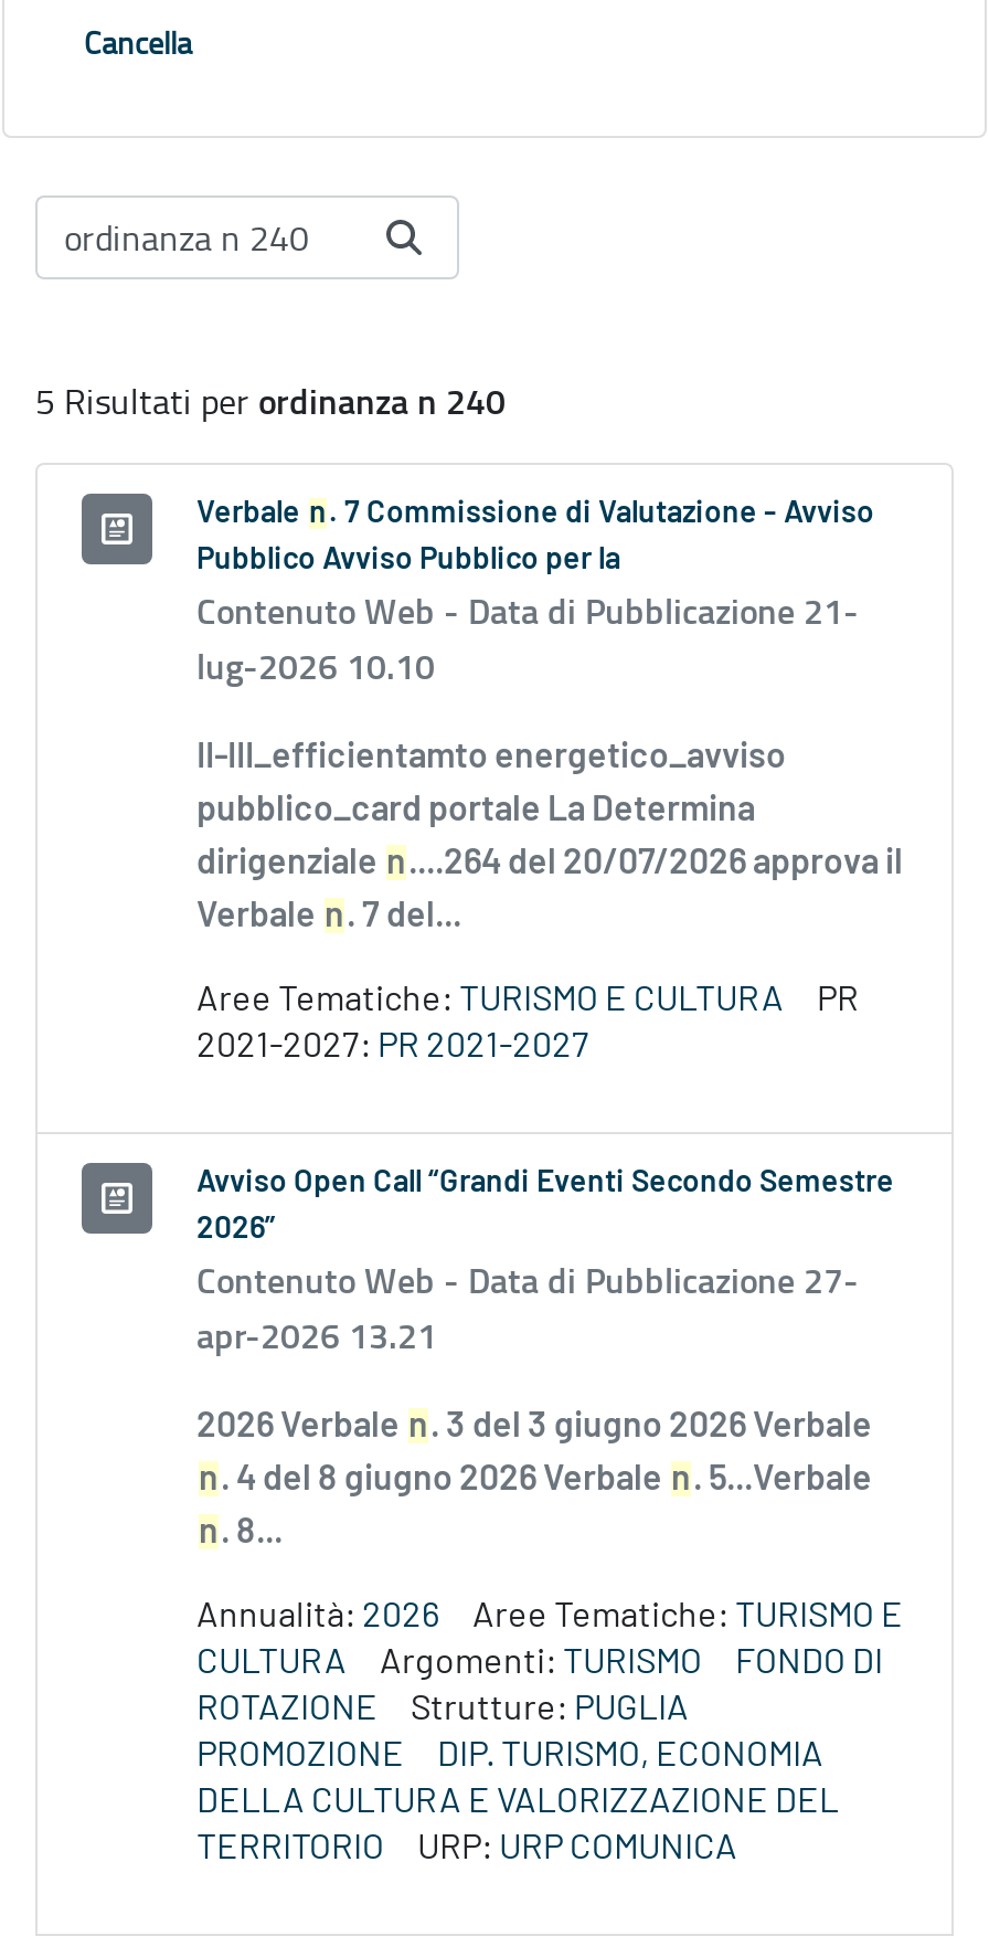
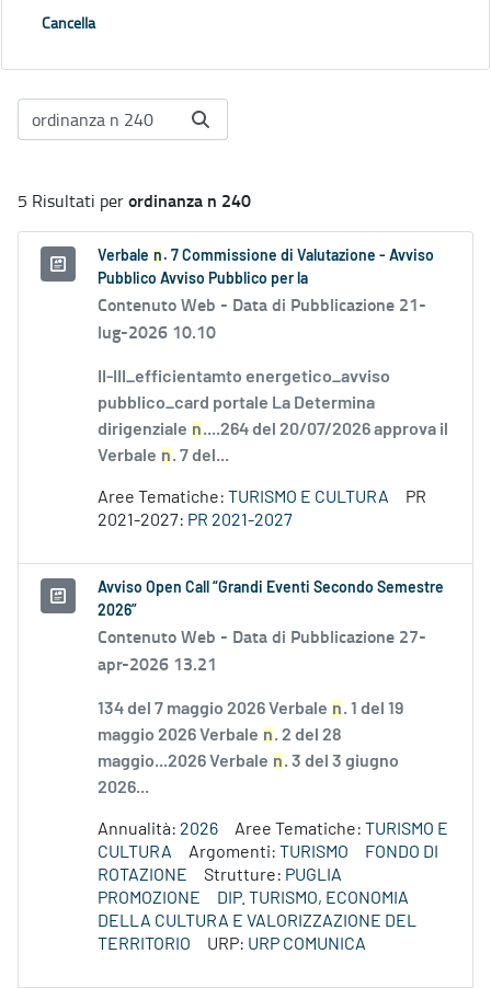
- 2026 Verbale n. 3 del 3 giugno 2026 Verbale
- n. 4 del 8 giugno 2026 Verbale n. 5...Verbale
- n. 8...
+ 134 del 7 maggio 2026 Verbale n. 1 del 19
+ maggio 2026 Verbale n. 2 del 28
+ maggio...2026 Verbale n. 3 del 3 giugno
+ 2026...
